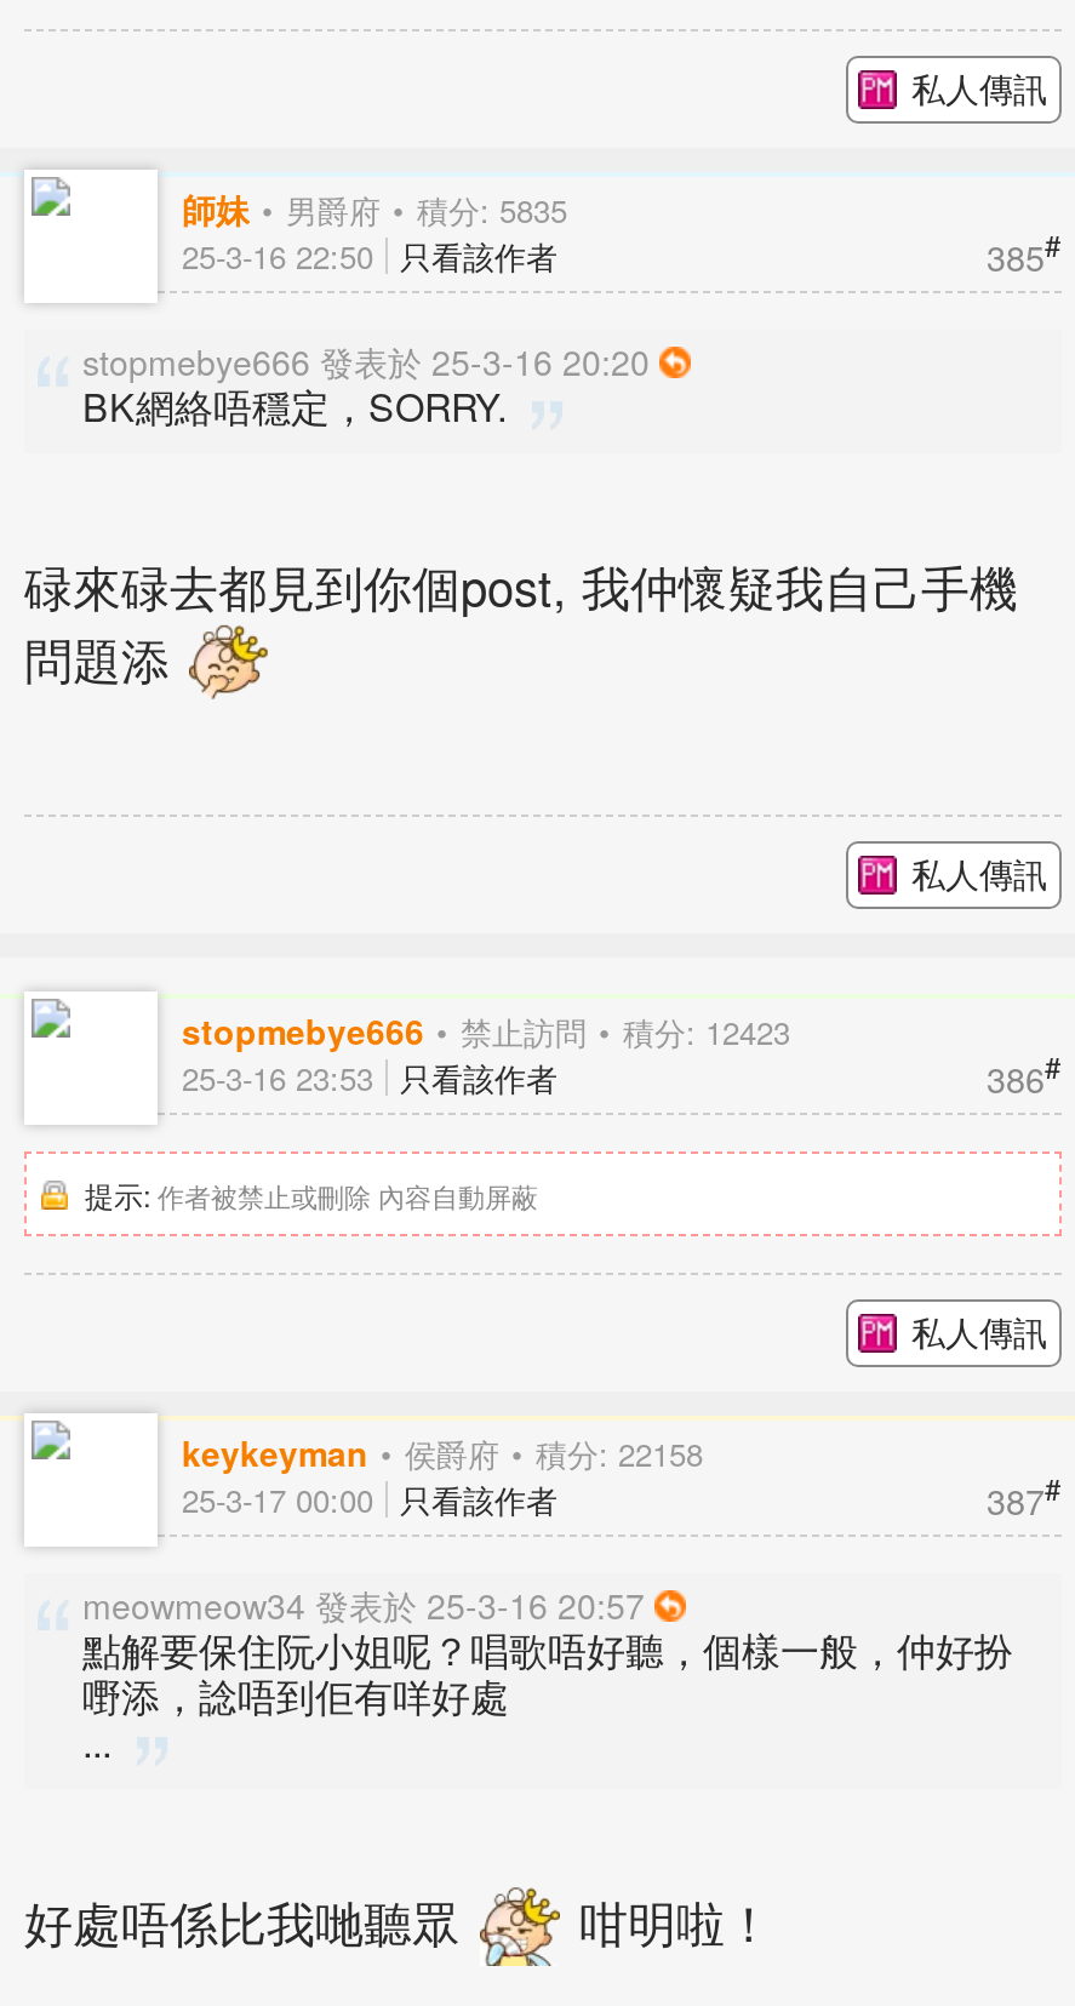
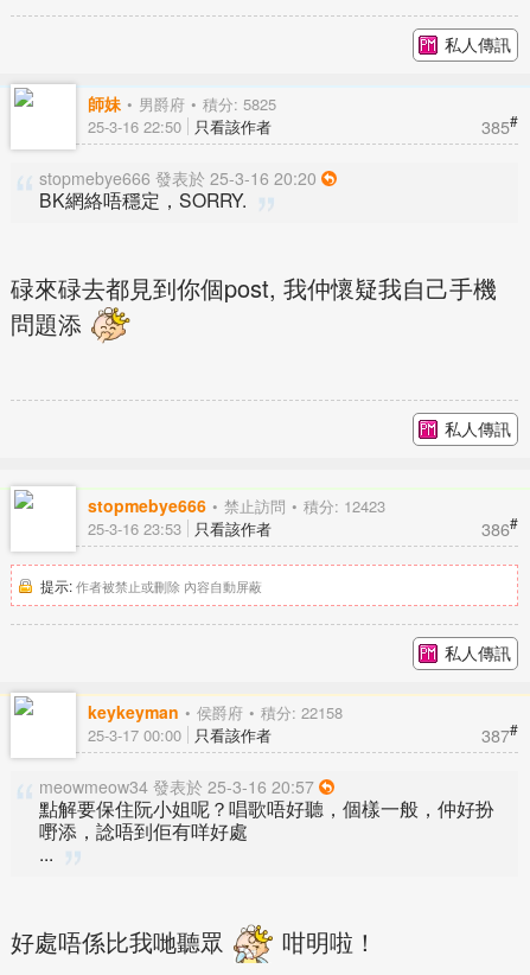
- 積分: 5835
+ 積分: 5825
